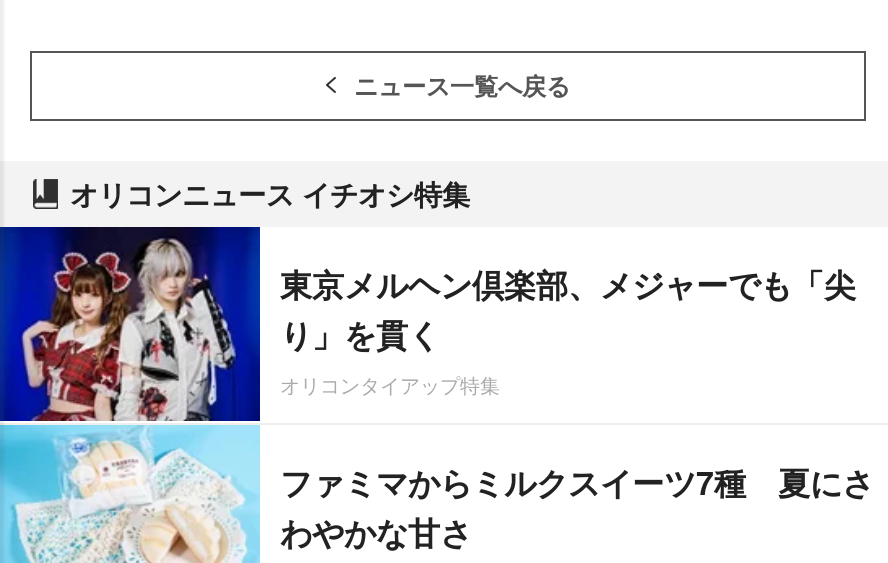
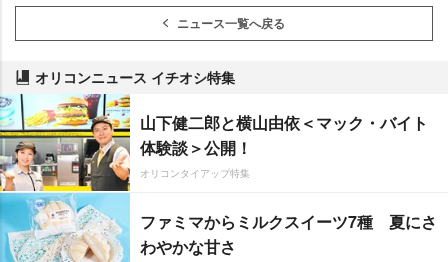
- [image]
- 東京メルヘン倶楽部、メジャーでも「尖
- り」を貫く
+ [image]
+ 山下健二郎と横山由依＜マック・バイト
+ 体験談＞公開！
